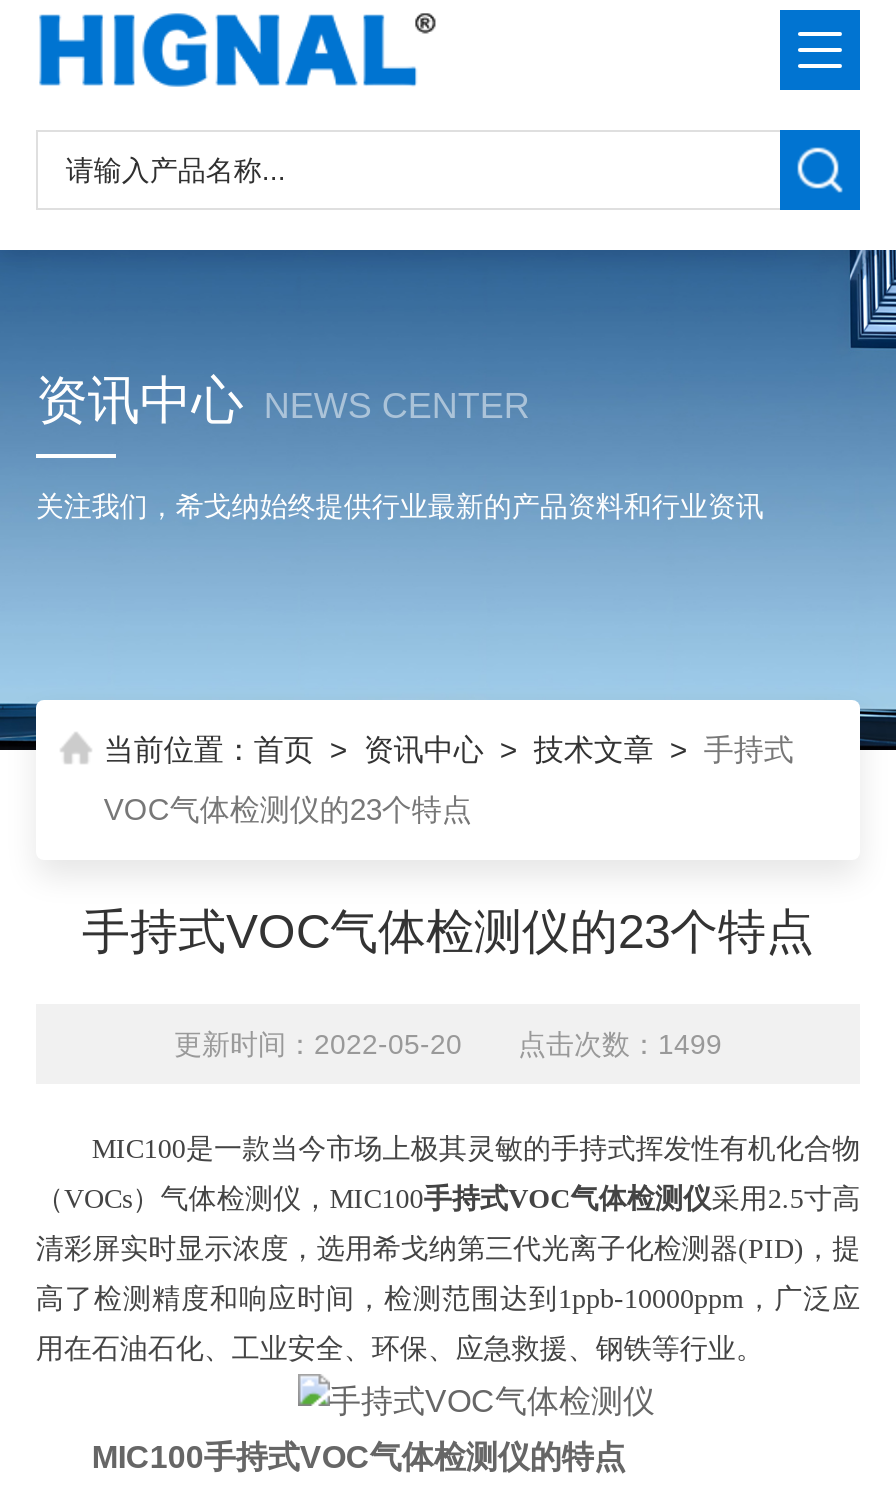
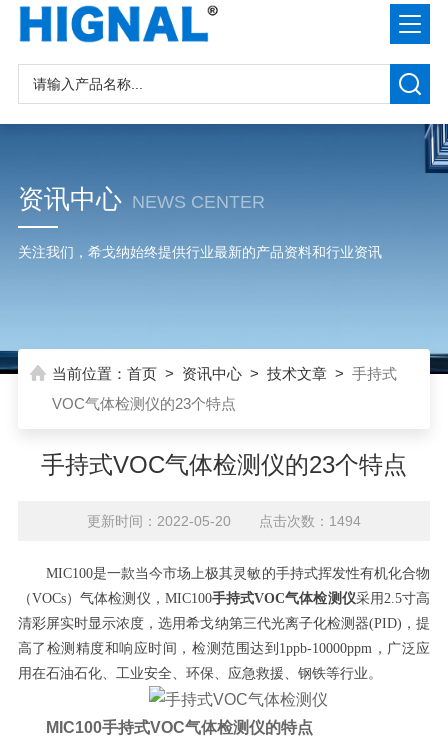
- 更新时间：2022-05-20 点击次数：1499
+ 更新时间：2022-05-20 点击次数：1494
